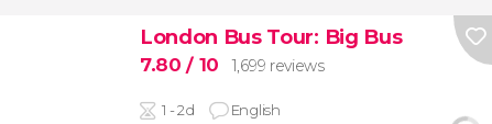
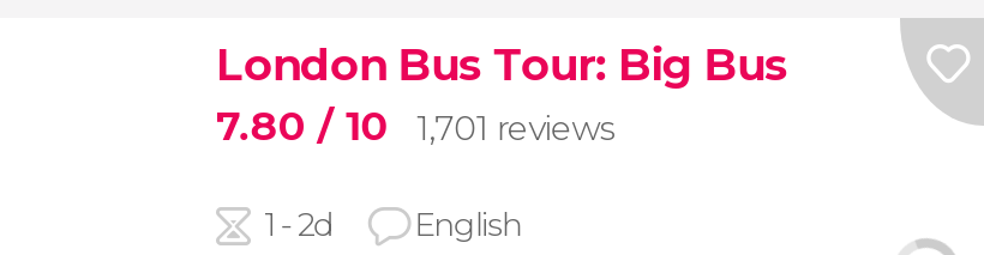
- 7.80 / 10 1,699 reviews
+ 7.80 / 10 1,701 reviews
